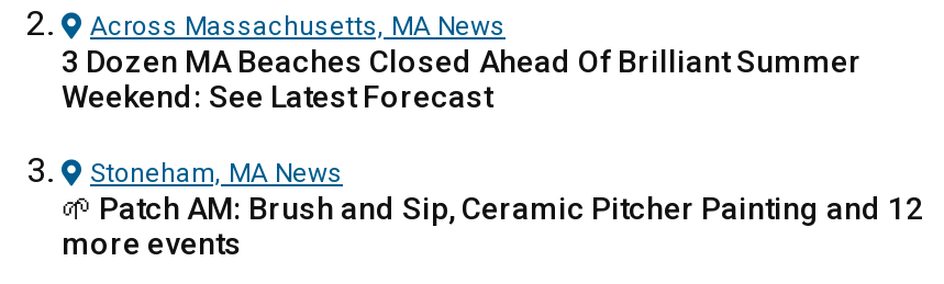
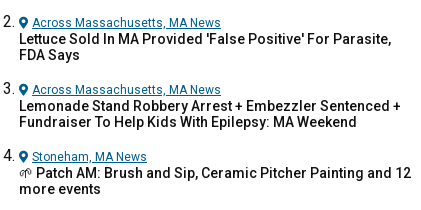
- 3 Dozen MA Beaches Closed Ahead Of Brilliant Summer
- Weekend: See Latest Forecast
+ Lettuce Sold In MA Provided 'False Positive' For Parasite,
+ FDA Says
+ Across Massachusetts, MA News
+ Lemonade Stand Robbery Arrest + Embezzler Sentenced +
+ Fundraiser To Help Kids With Epilepsy: MA Weekend
